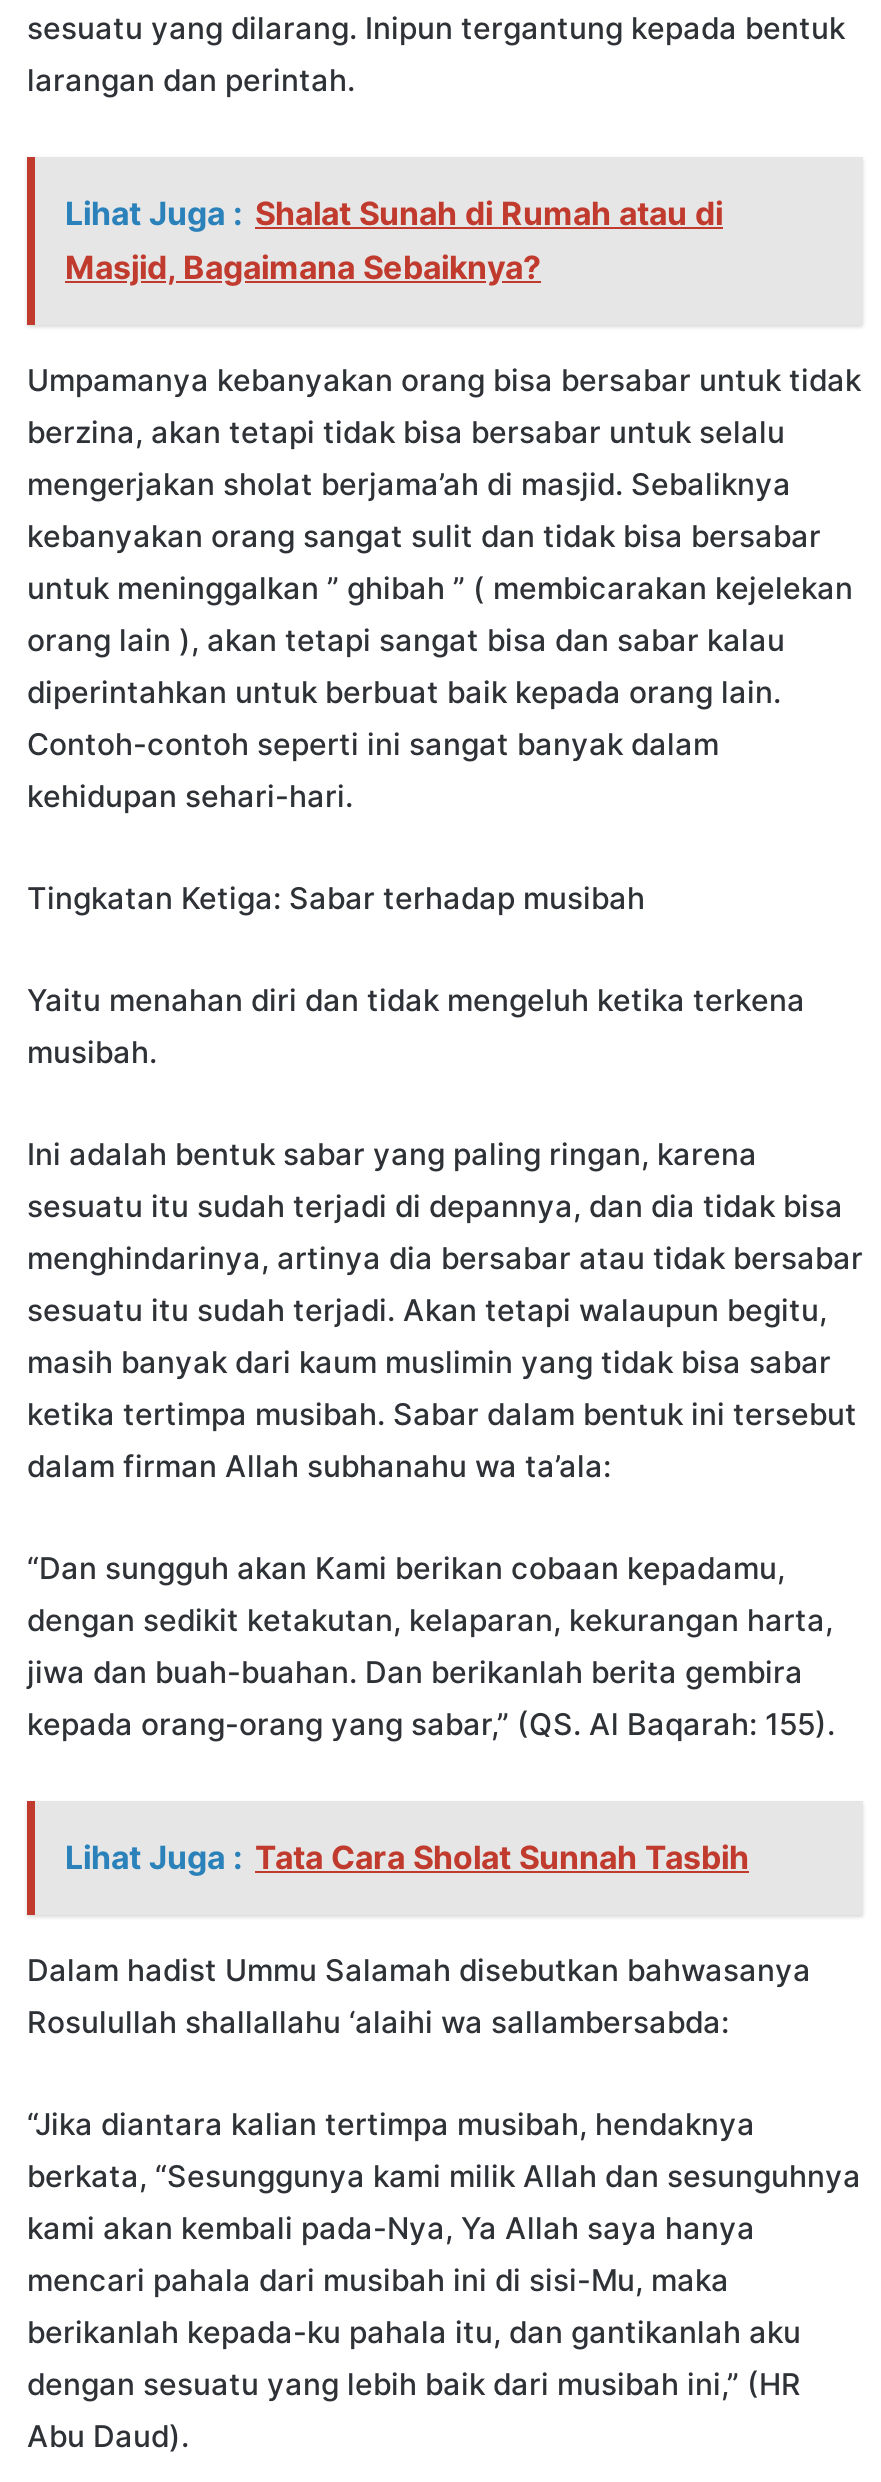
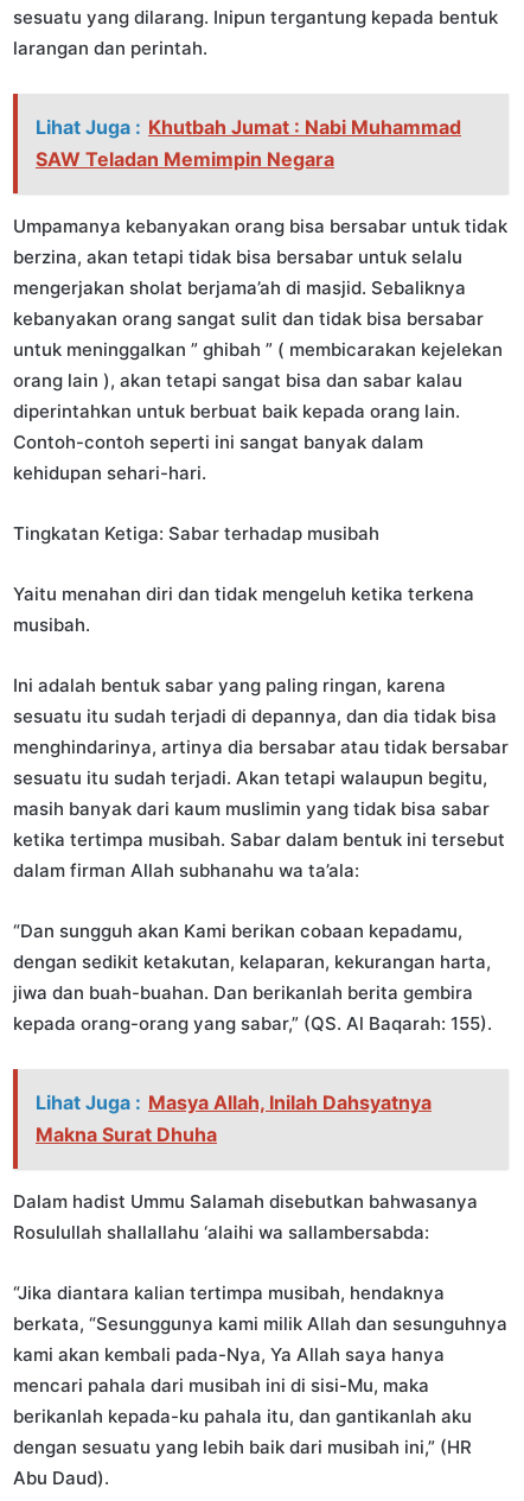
- Lihat Juga : Shalat Sunah di Rumah atau di
- Masjid, Bagaimana Sebaiknya?
+ Lihat Juga : Khutbah Jumat : Nabi Muhammad
+ SAW Teladan Memimpin Negara

- Lihat Juga : Tata Cara Sholat Sunnah Tasbih
+ Lihat Juga : Masya Allah, Inilah Dahsyatnya
+ Makna Surat Dhuha
